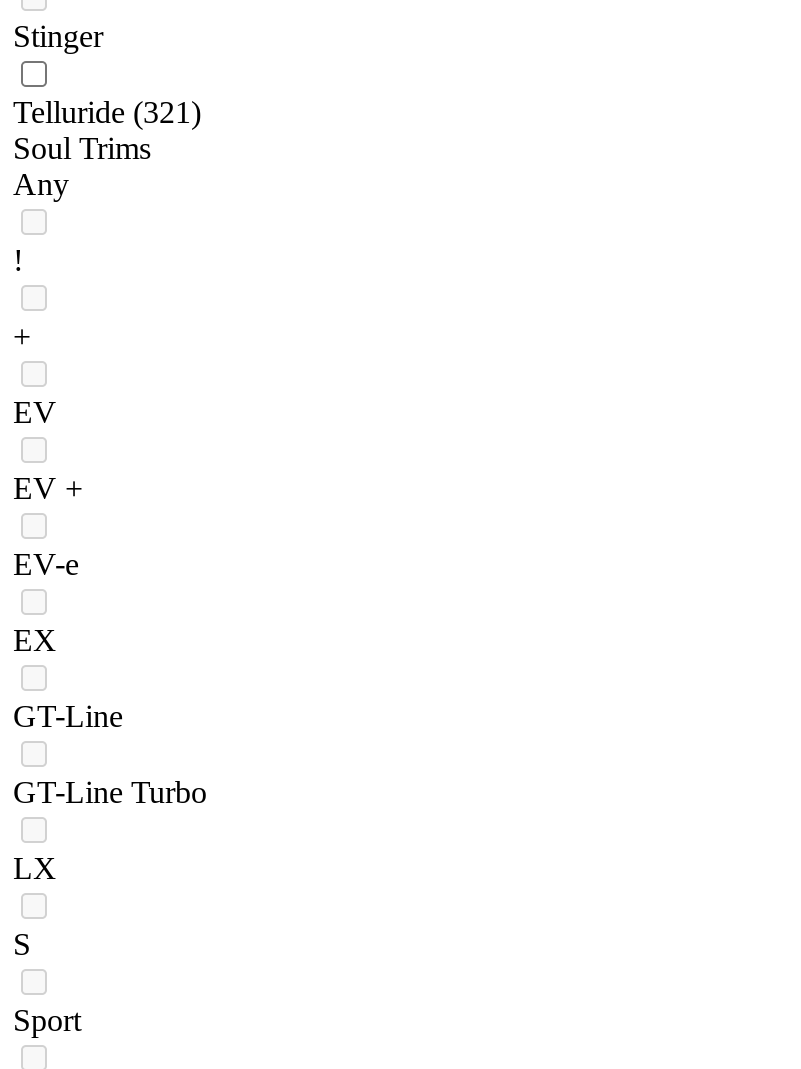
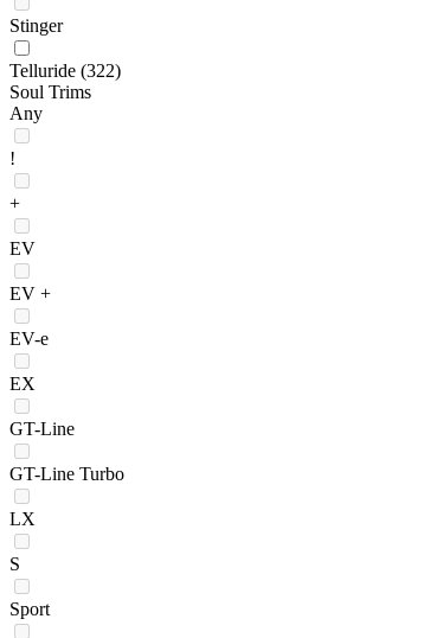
- Telluride (321)
+ Telluride (322)
